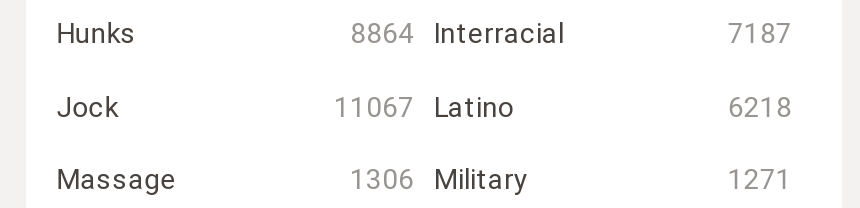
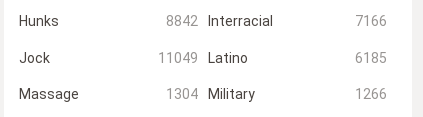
- 8864 Interracial
+ 8842 Interracial

- 7187
+ 7166

- 11067 Latino
+ 11049 Latino

- 6218
+ 6185

- 1306 Military
+ 1304 Military

- 1271
+ 1266
